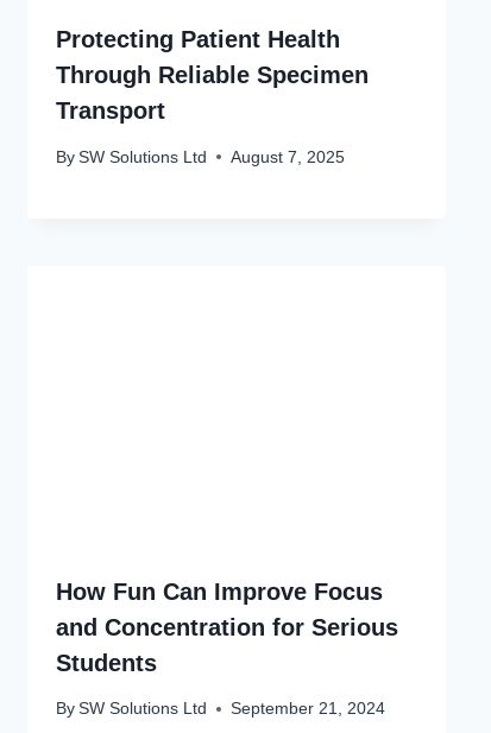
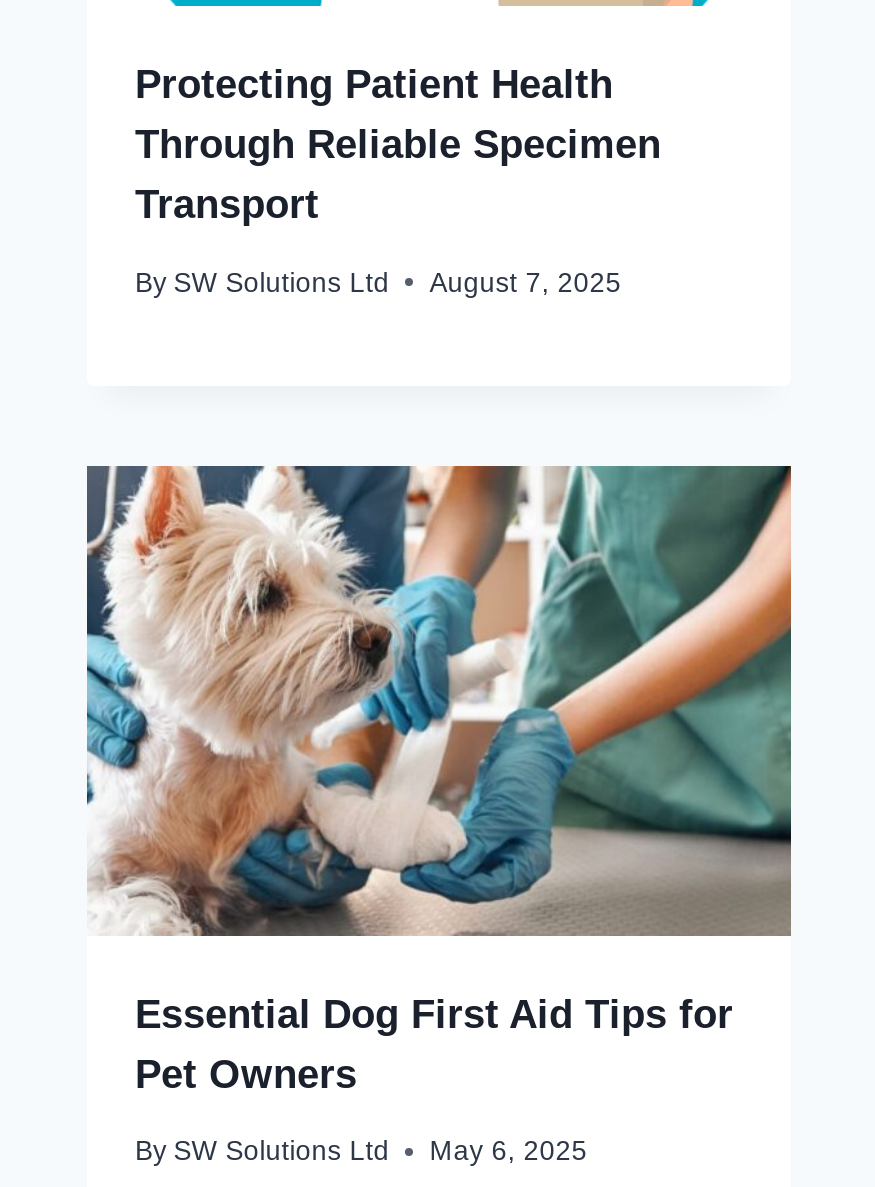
+ [image]

- How Fun Can Improve Focus
- and Concentration for Serious
- Students
+ Essential Dog First Aid Tips for
+ Pet Owners

- By SW Solutions Ltd September 21, 2024
+ By SW Solutions Ltd May 6, 2025
